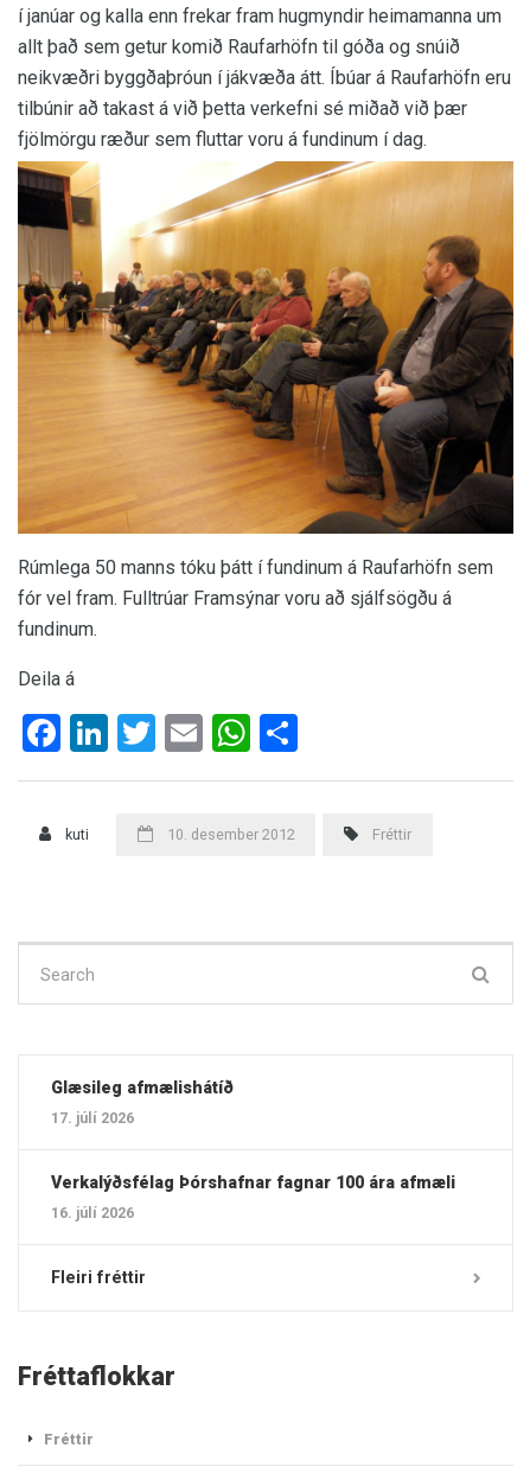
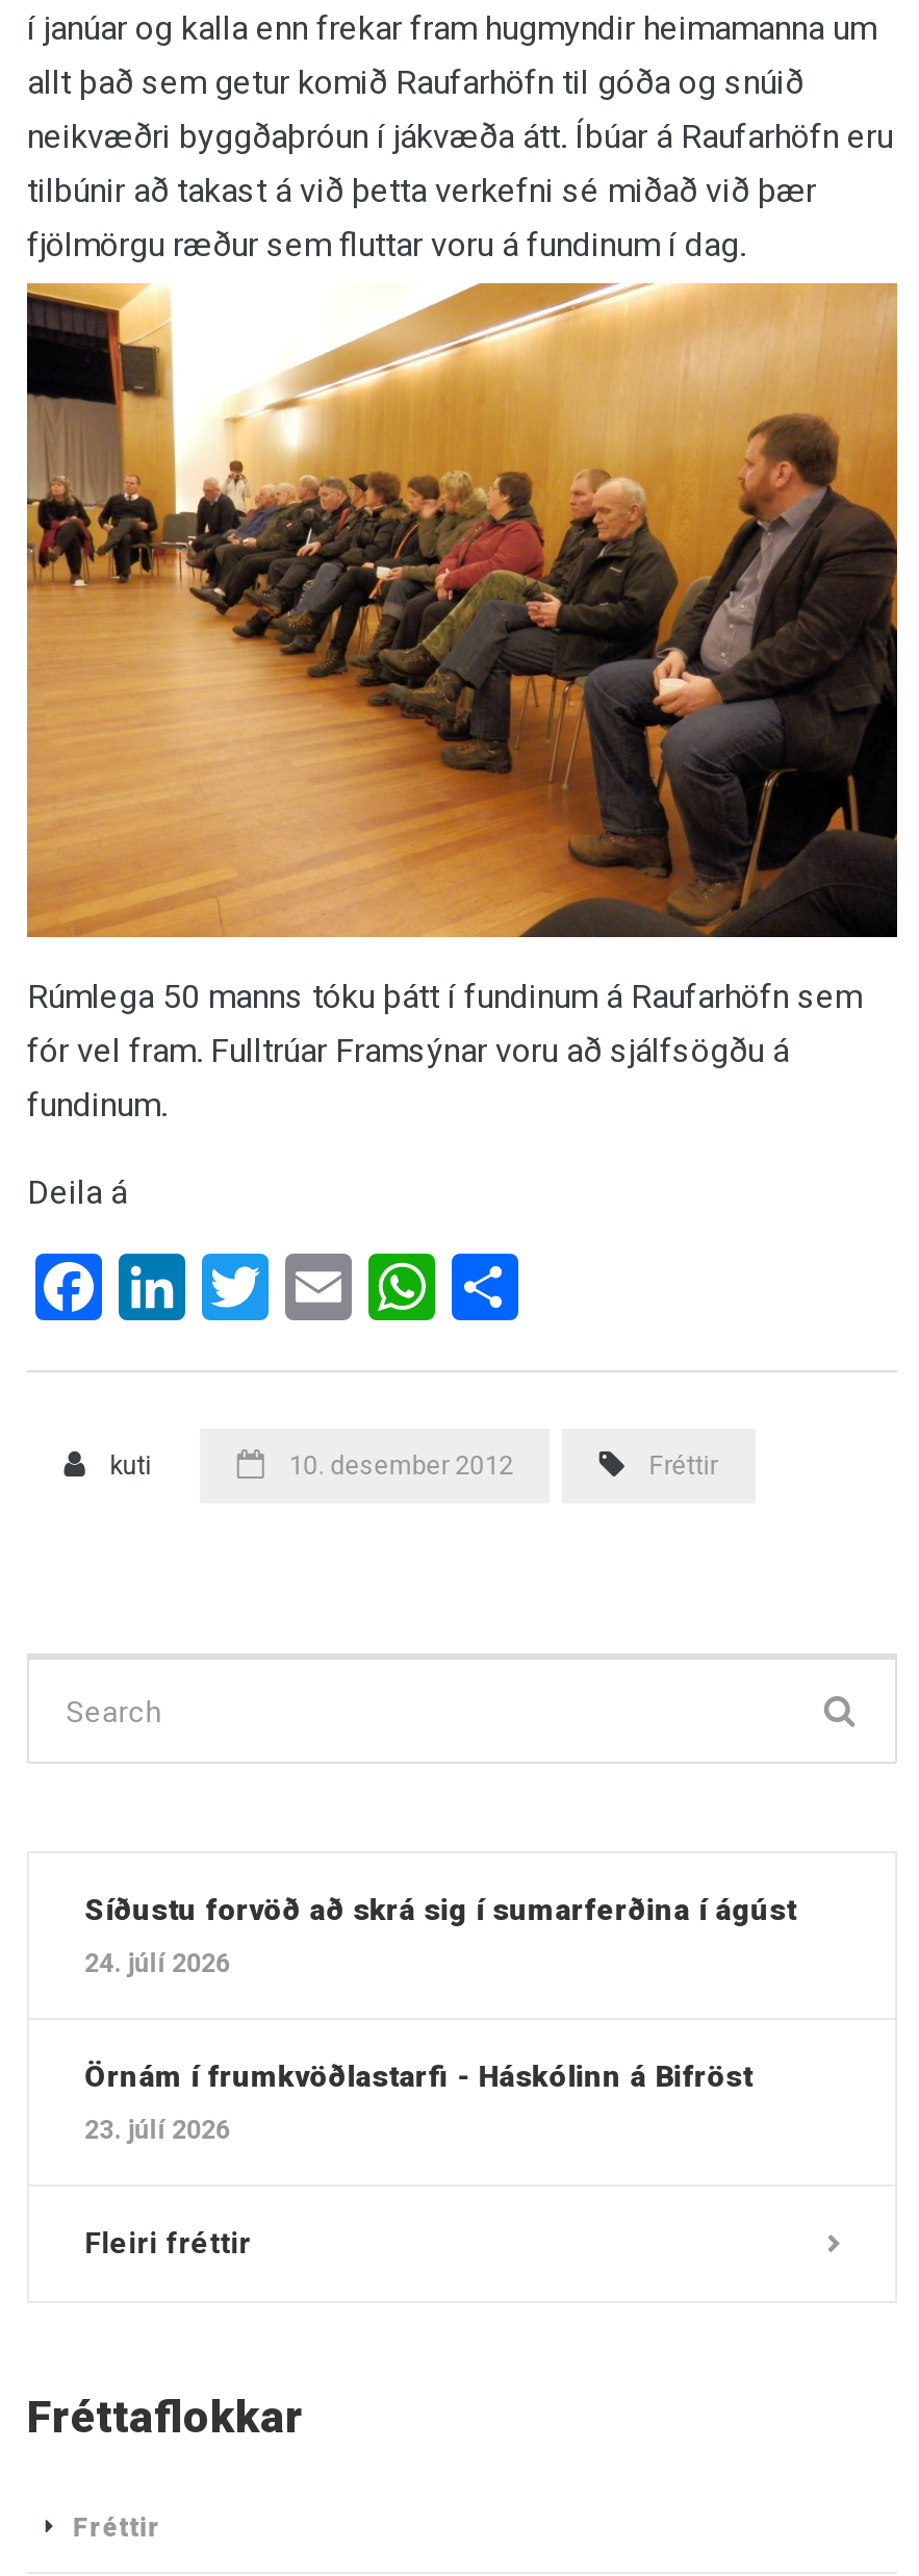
- Glæsileg afmælishátíð
+ Síðustu forvöð að skrá sig í sumarferðina í ágúst

- 17. júlí 2026
+ 24. júlí 2026

- Verkalýðsfélag Þórshafnar fagnar 100 ára afmæli
+ Örnám í frumkvöðlastarfi - Háskólinn á Bifröst

- 16. júlí 2026
+ 23. júlí 2026
